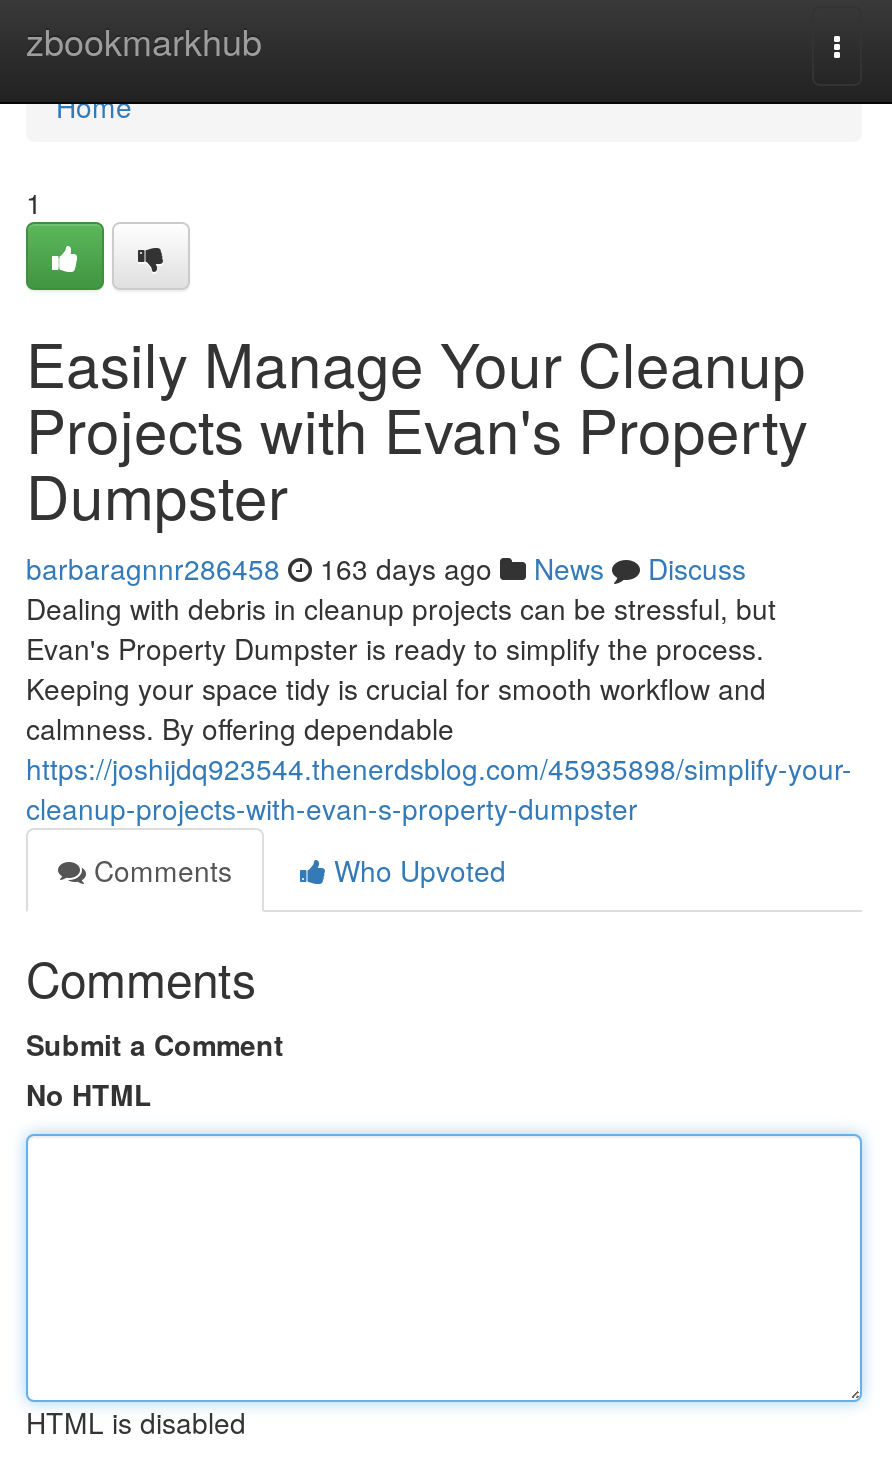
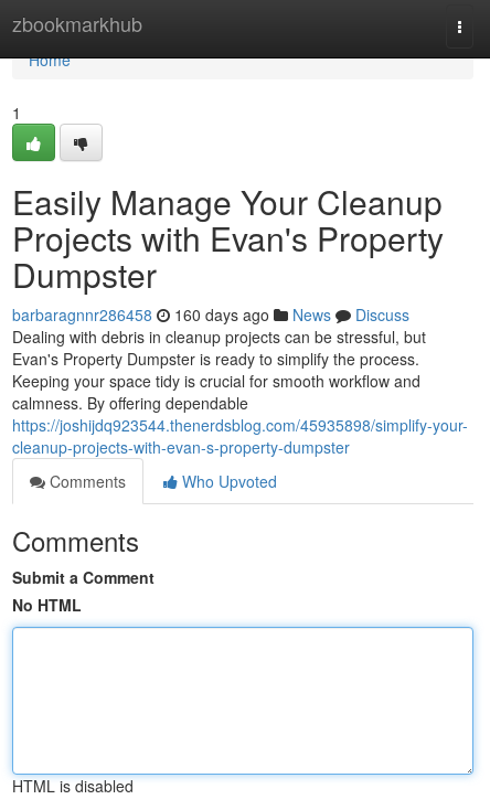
- barbaragnnr286458 163 days ago News Discuss
+ barbaragnnr286458 160 days ago News Discuss
